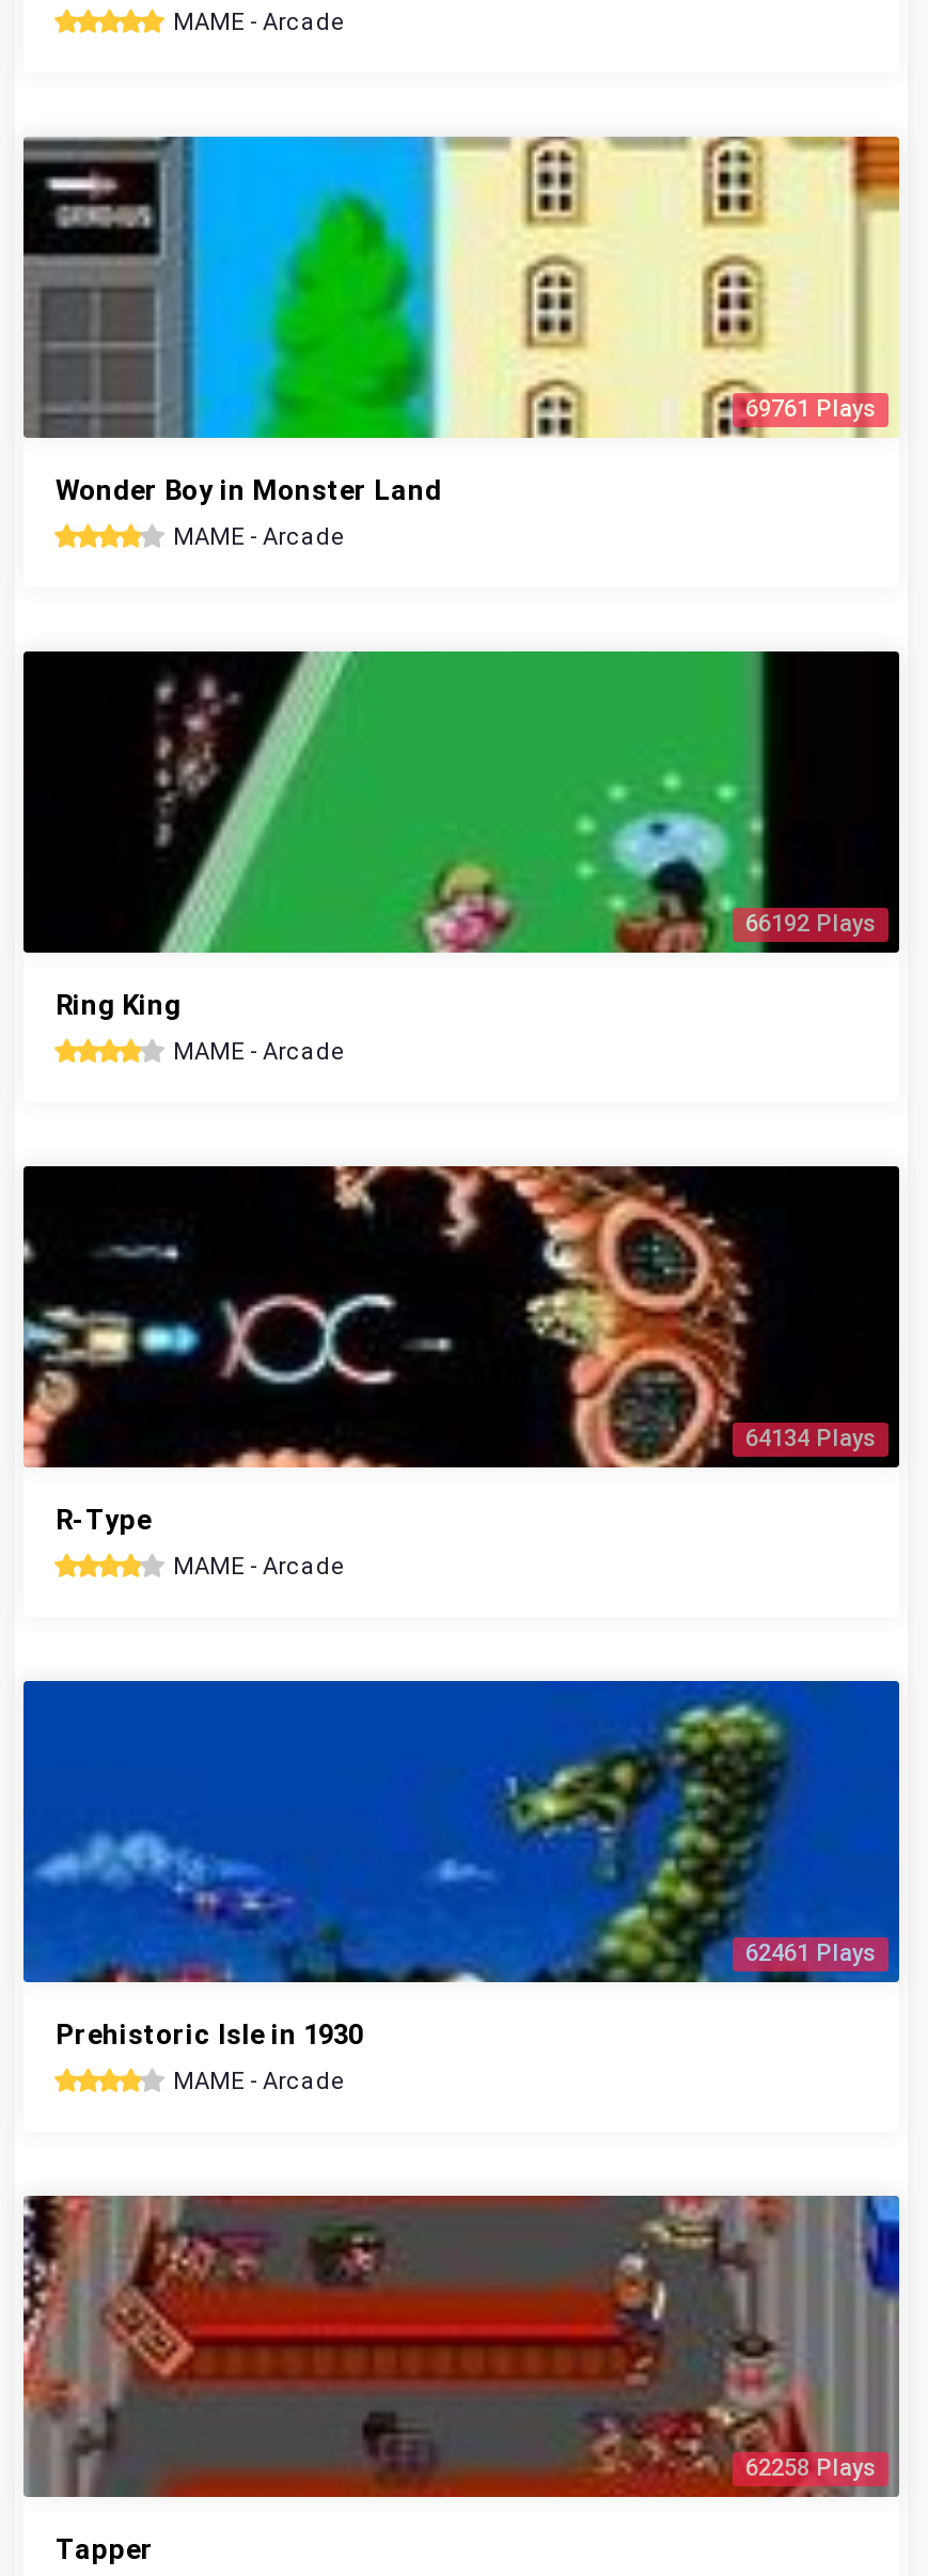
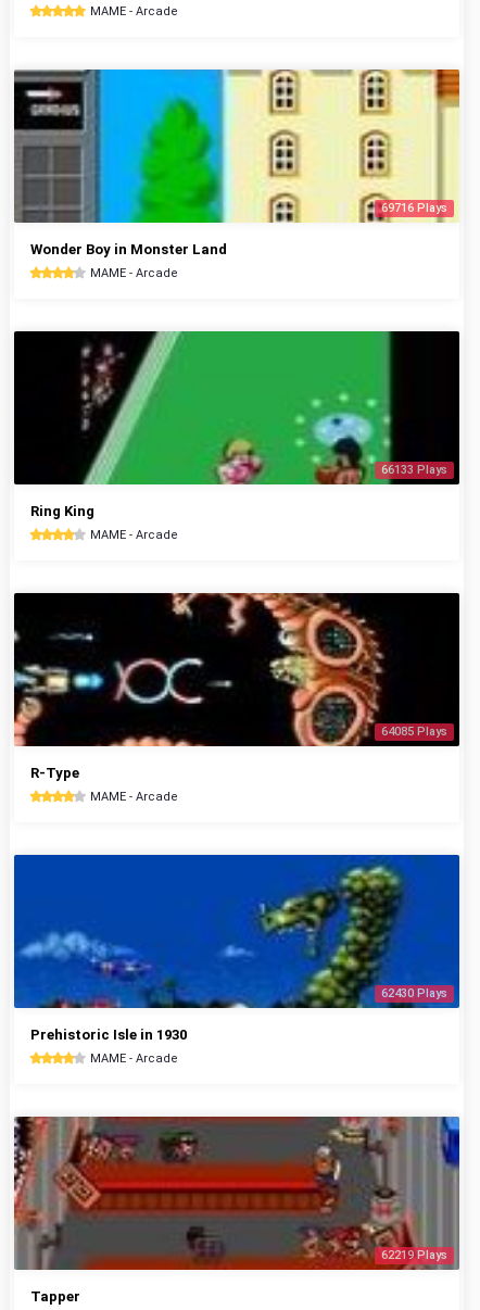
- 69761 Plays
+ 69716 Plays

- 66192 Plays
+ 66133 Plays

- 64134 Plays
+ 64085 Plays

- 62461 Plays
+ 62430 Plays

- 62258 Plays
+ 62219 Plays
